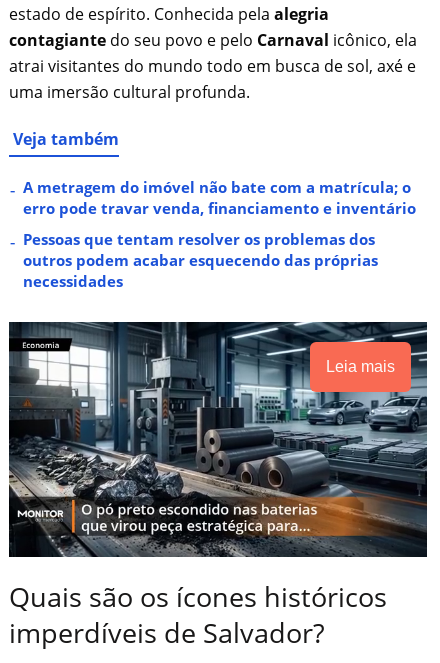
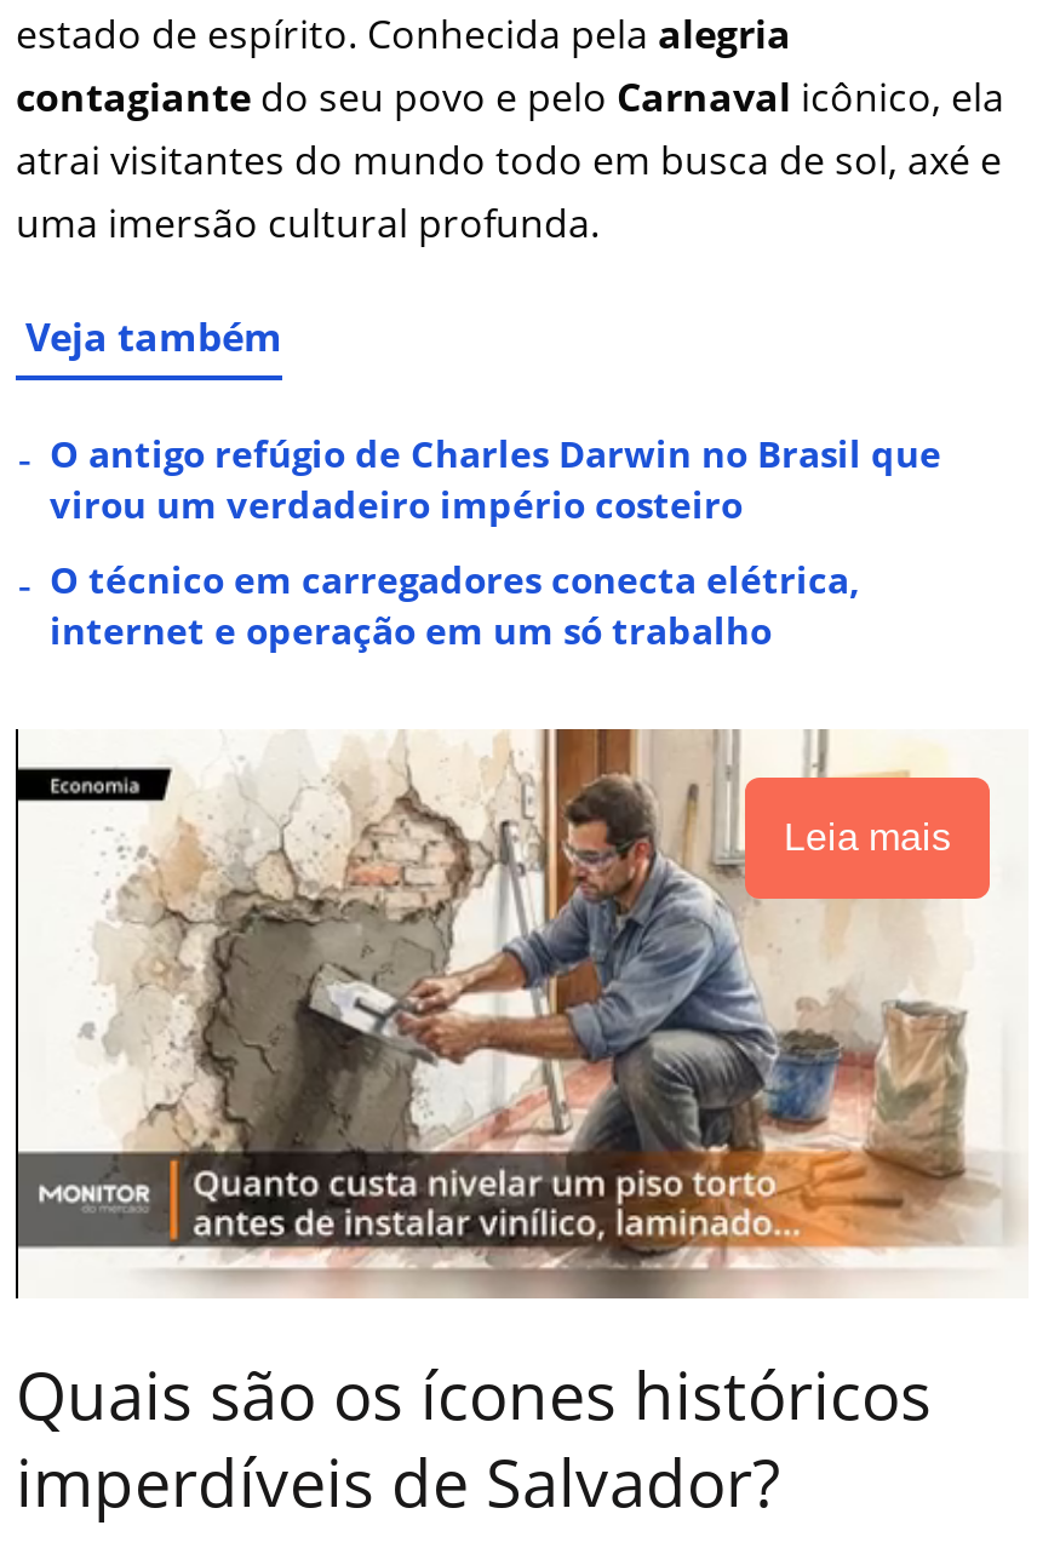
- A metragem do imóvel não bate com a matrícula; o
- erro pode travar venda, financiamento e inventário
+ O antigo refúgio de Charles Darwin no Brasil que
+ virou um verdadeiro império costeiro

- Pessoas que tentam resolver os problemas dos
- outros podem acabar esquecendo das próprias
- necessidades
+ O técnico em carregadores conecta elétrica,
+ internet e operação em um só trabalho

- [image]
+ [image]
